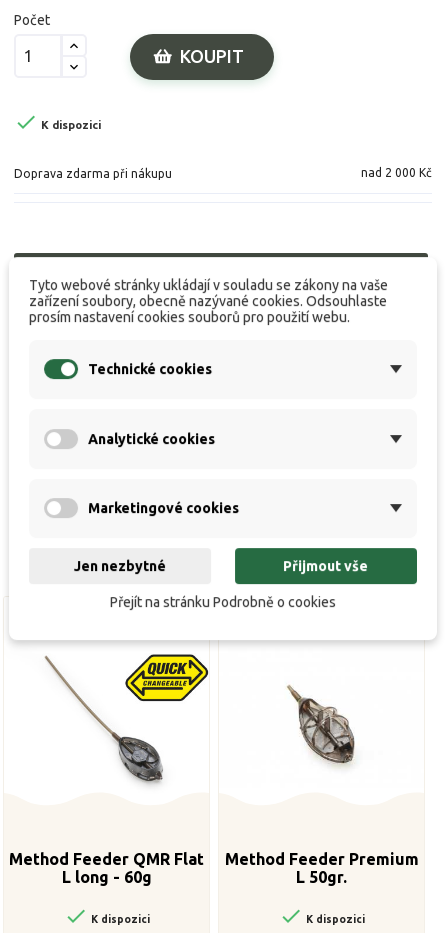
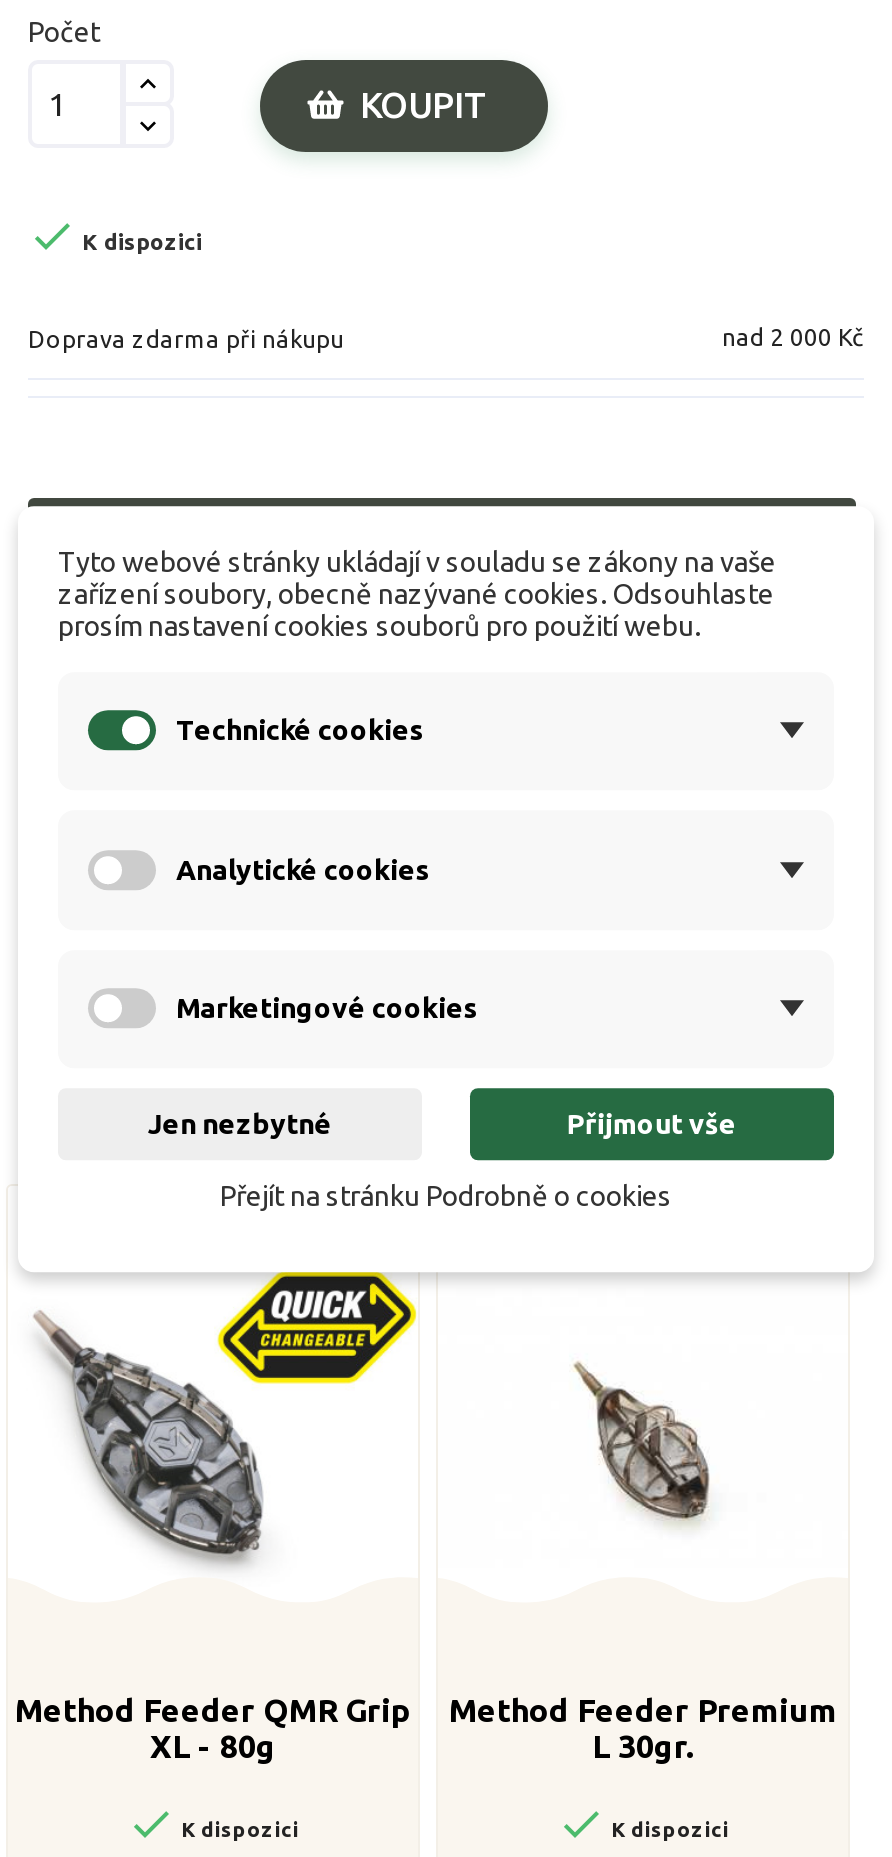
- [image]
+ [image]

- Method Feeder QMR Flat
- L long - 60g
+ Method Feeder QMR Grip
+ XL - 80g

- L 50gr.
+ L 30gr.
